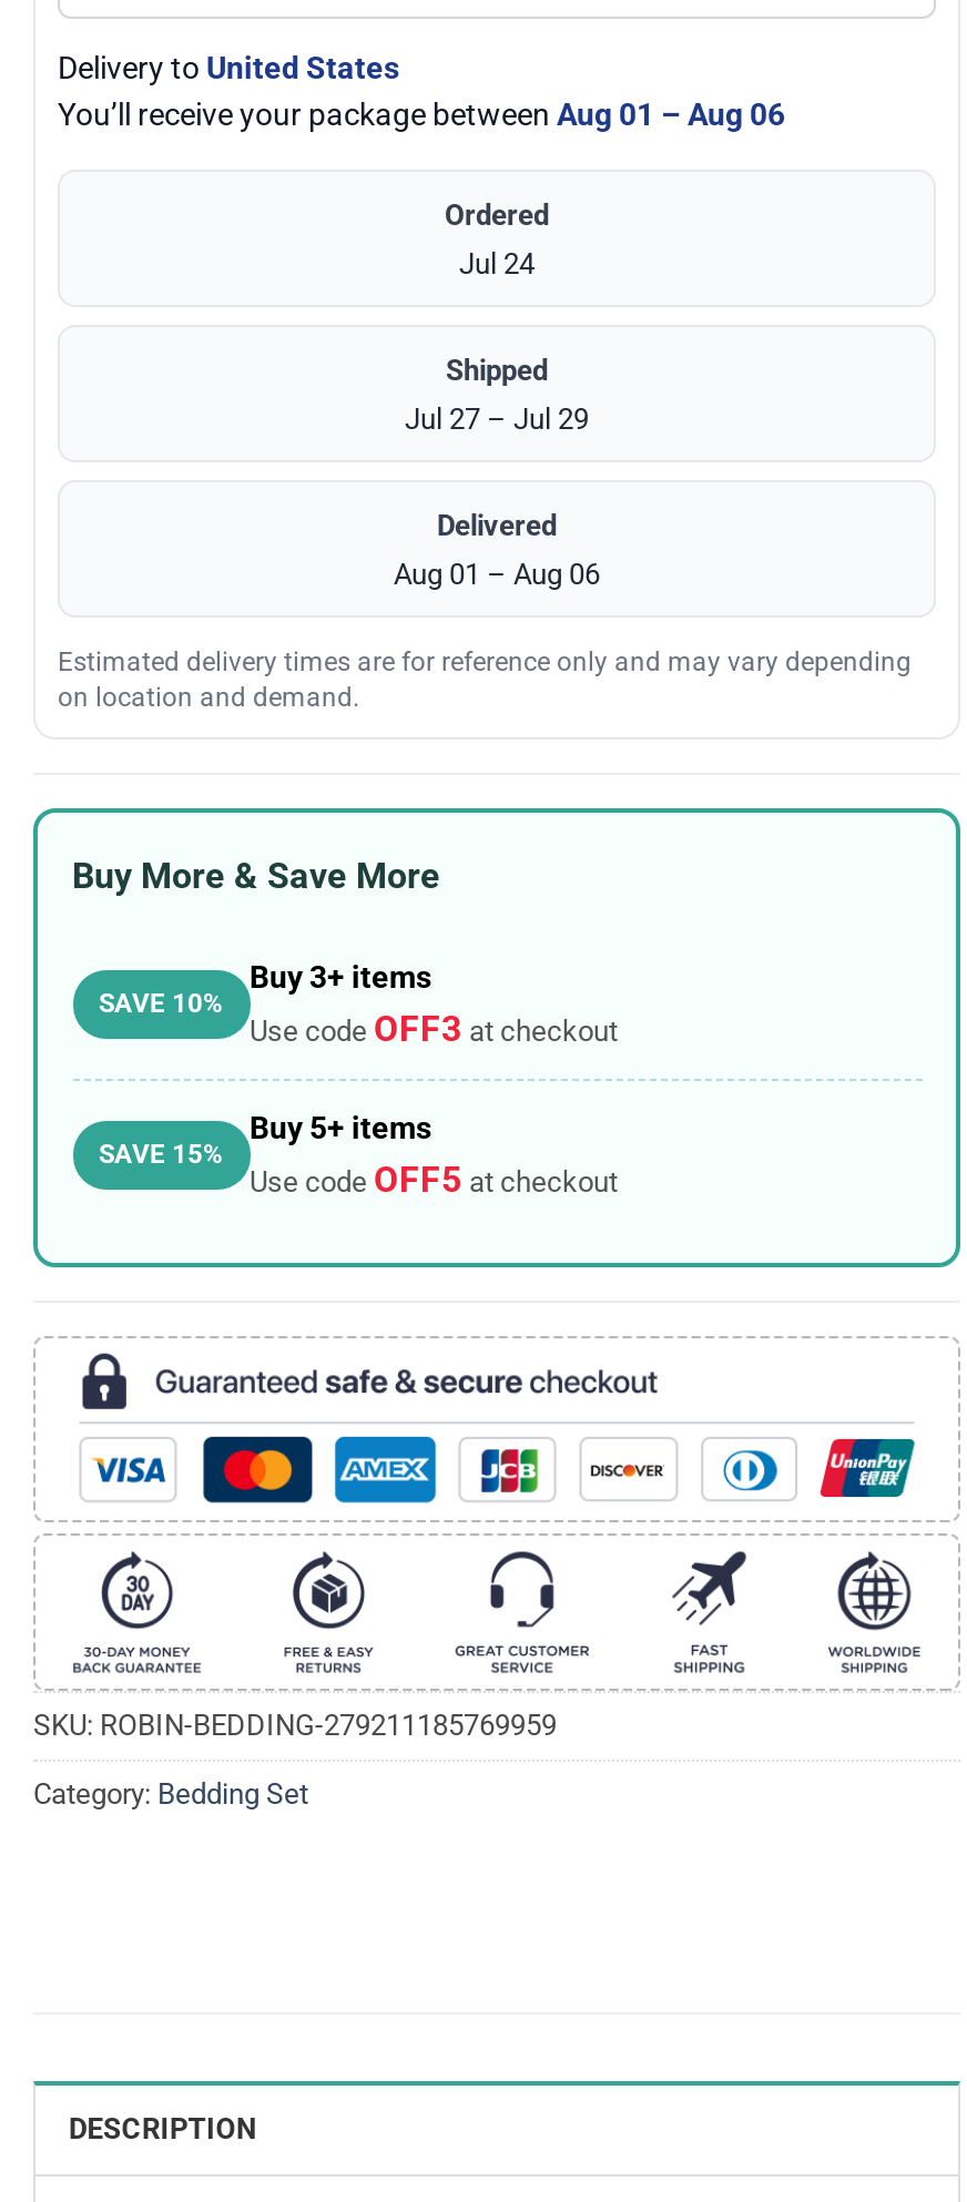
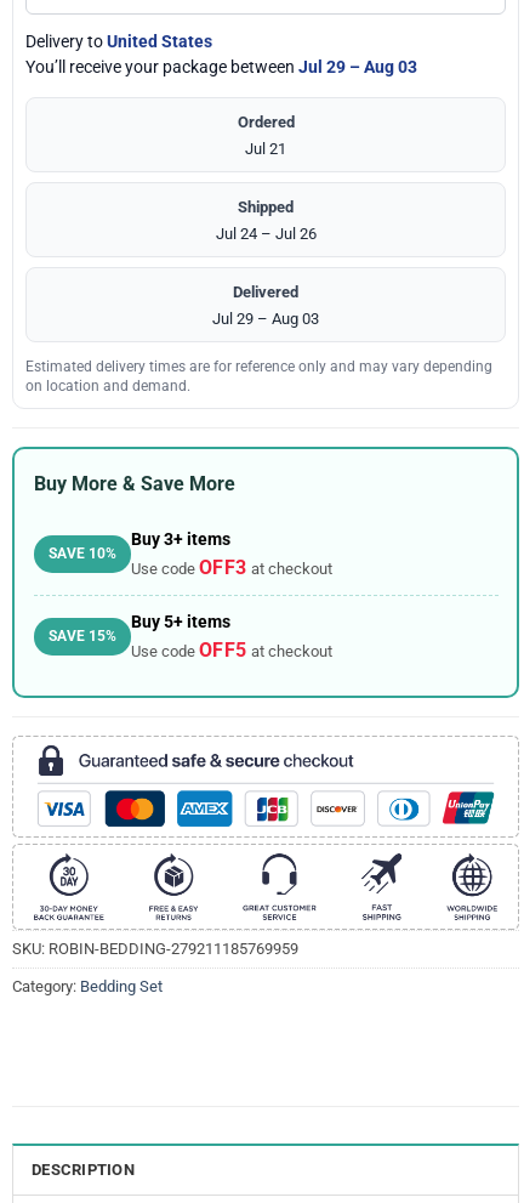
- You’ll receive your package between Aug 01 – Aug 06
+ You’ll receive your package between Jul 29 – Aug 03

- Jul 24
+ Jul 21

- Jul 27 – Jul 29
+ Jul 24 – Jul 26

- Aug 01 – Aug 06
+ Jul 29 – Aug 03
